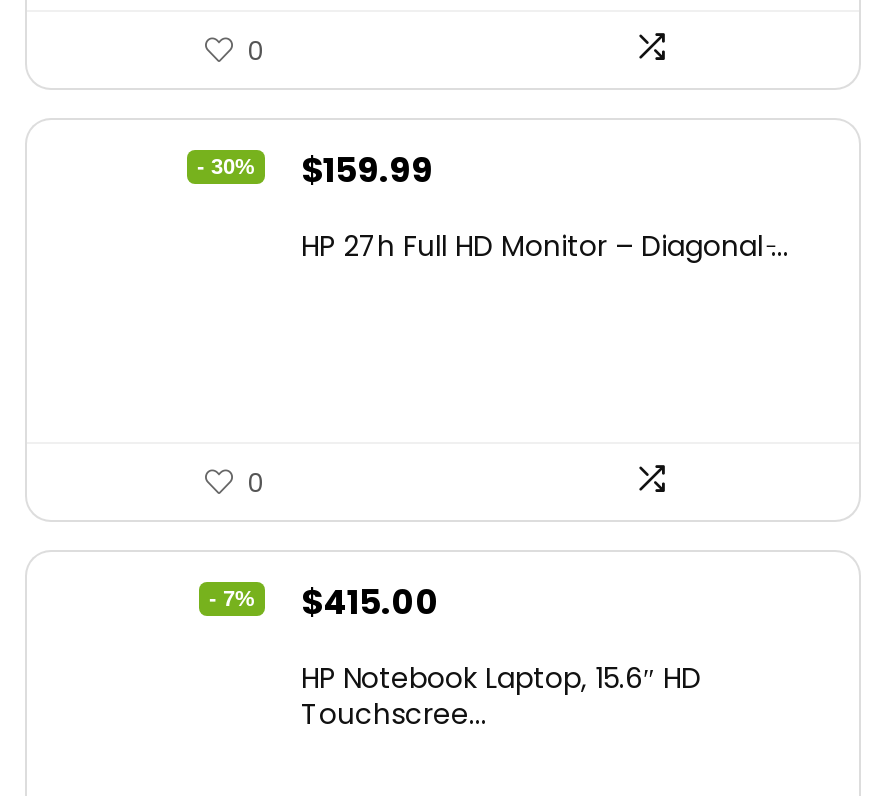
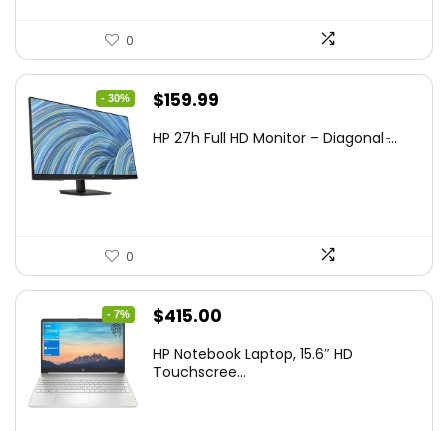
+ [image]

+ [image]
